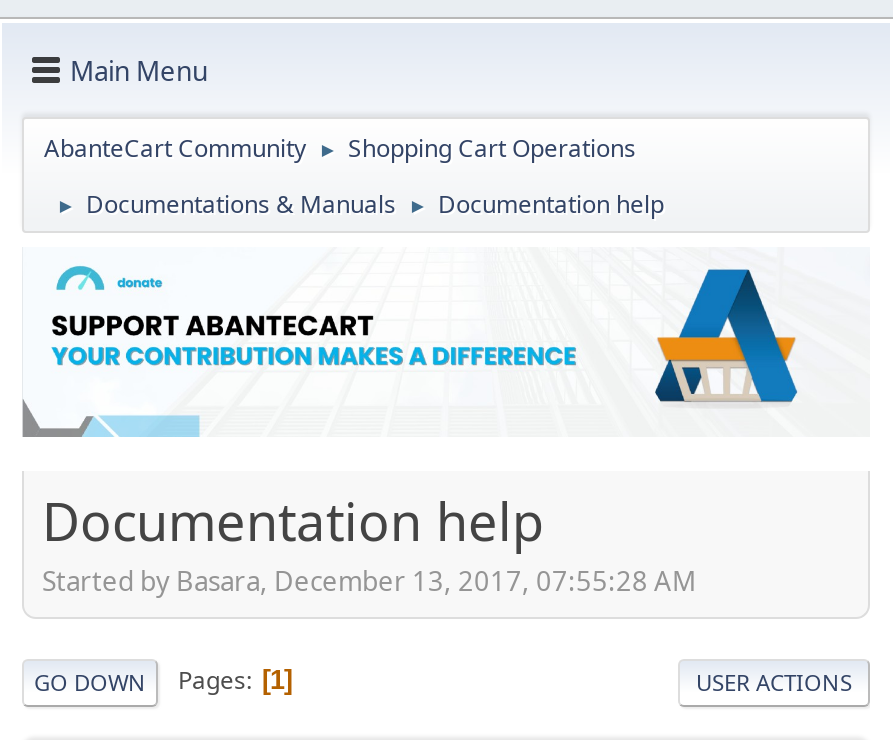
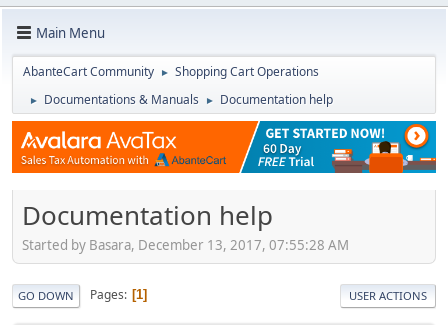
- [image]
+ [image]
